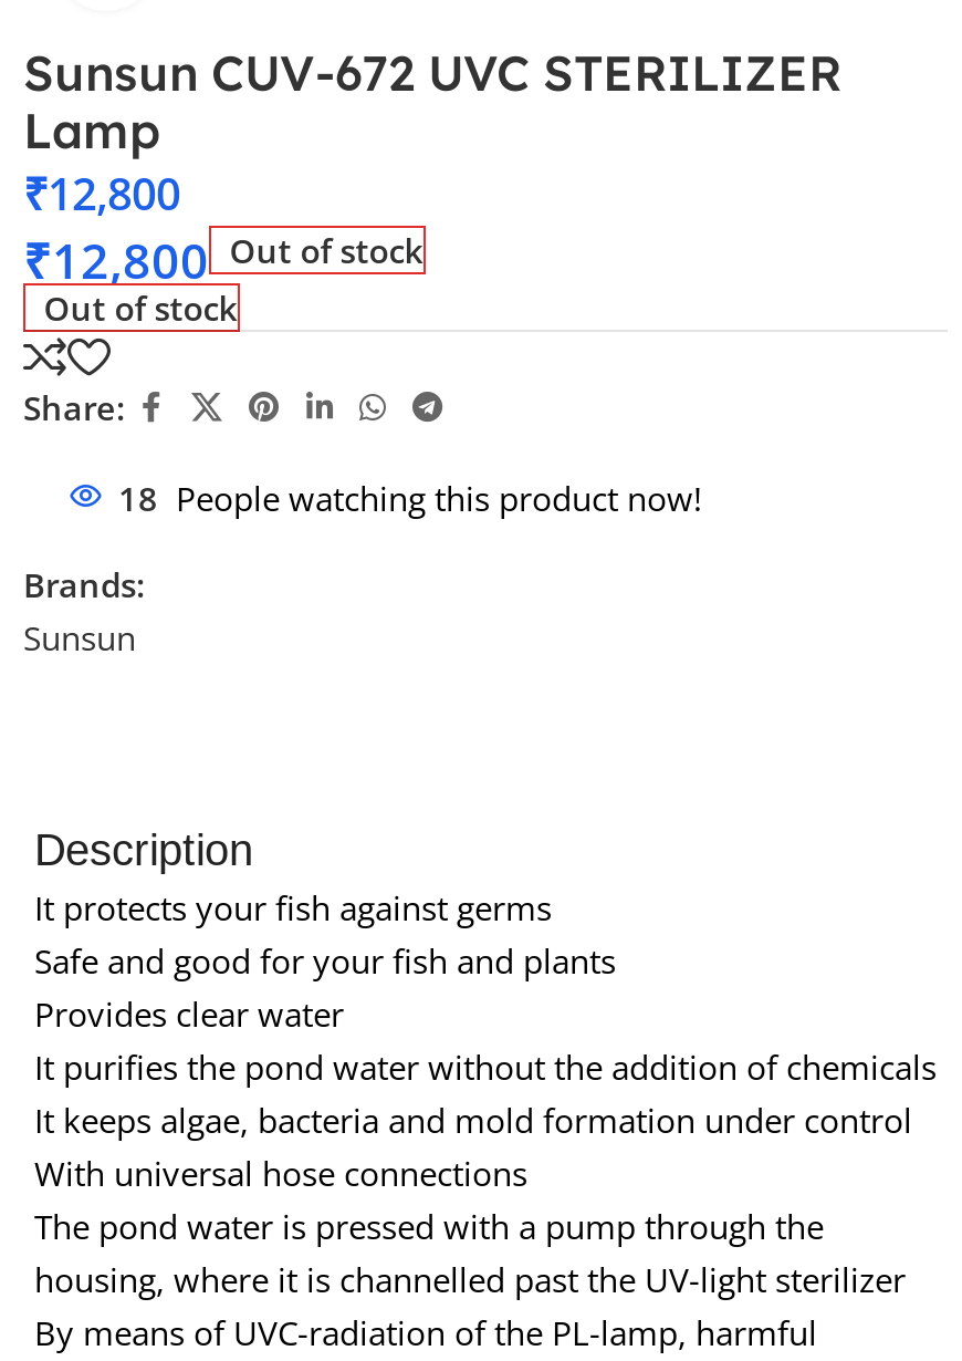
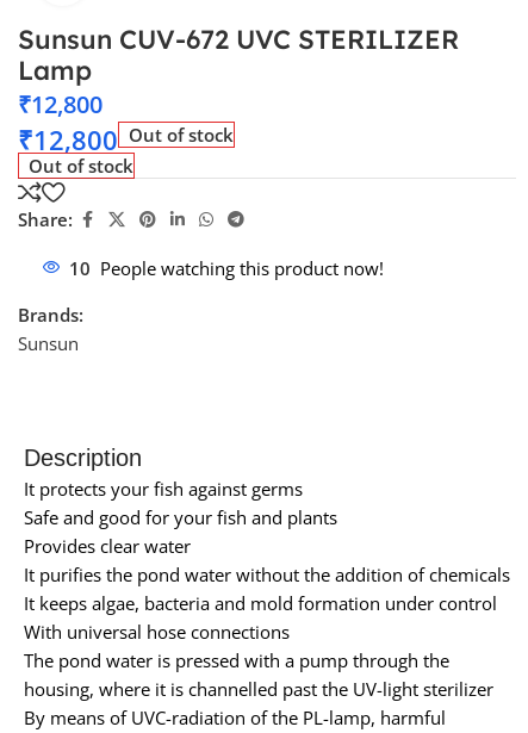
- 18 People watching this product now!
+ 10 People watching this product now!
